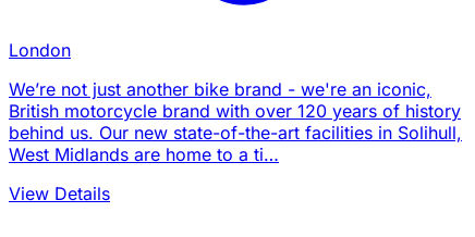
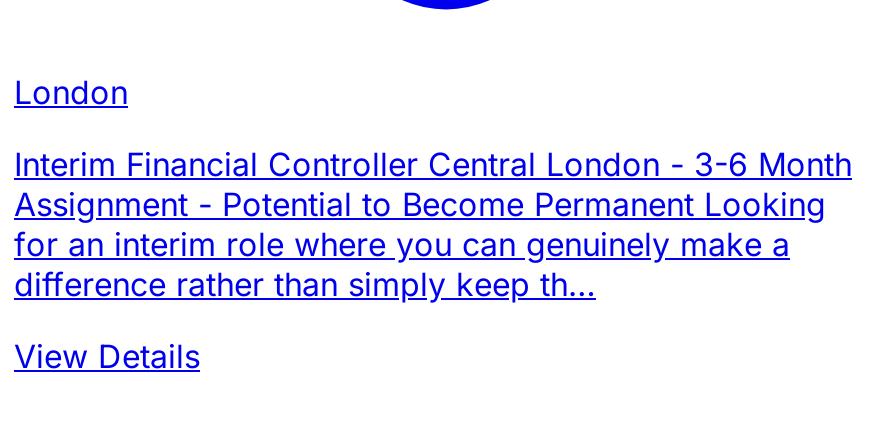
- We’re not just another bike brand - we're an iconic,
- British motorcycle brand with over 120 years of history
- behind us. Our new state-of-the-art facilities in Solihull,
- West Midlands are home to a ti…
+ Interim Financial Controller Central London - 3-6 Month
+ Assignment - Potential to Become Permanent Looking
+ for an interim role where you can genuinely make a
+ difference rather than simply keep th…
